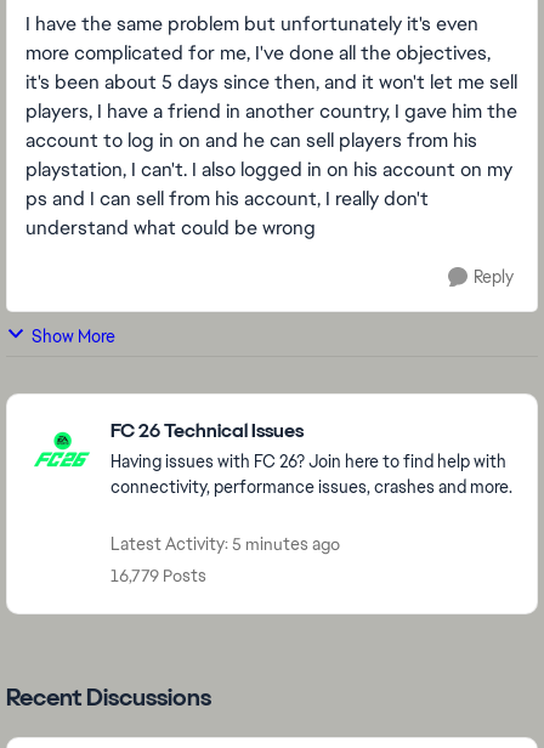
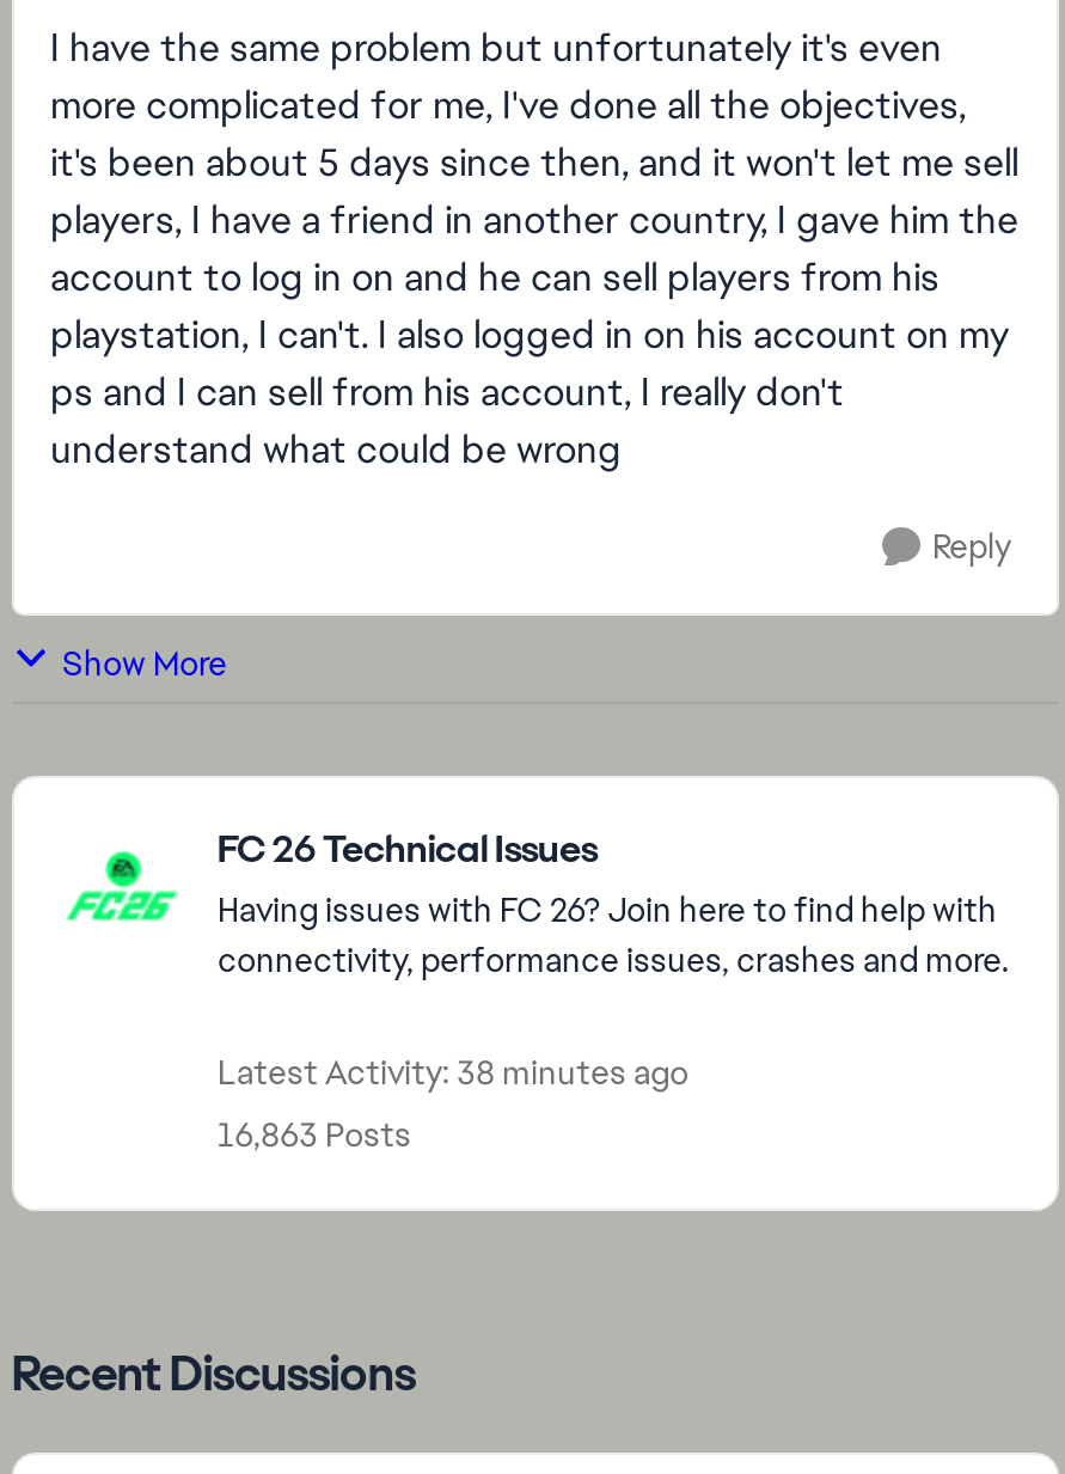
- Latest Activity: 5 minutes ago
+ Latest Activity: 38 minutes ago

- 16,779 Posts
+ 16,863 Posts
